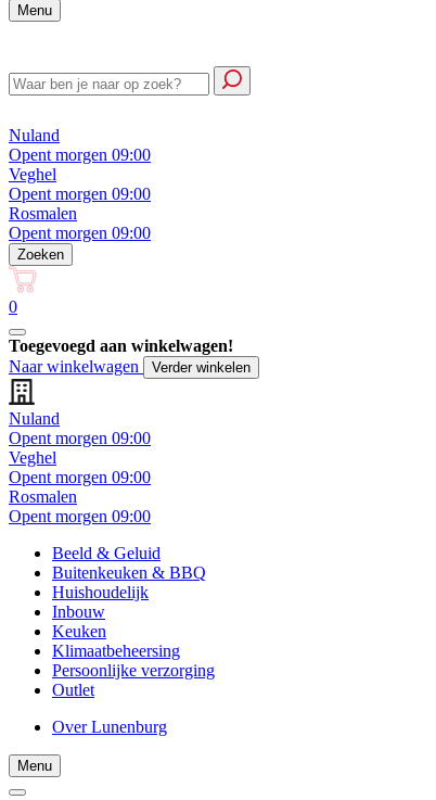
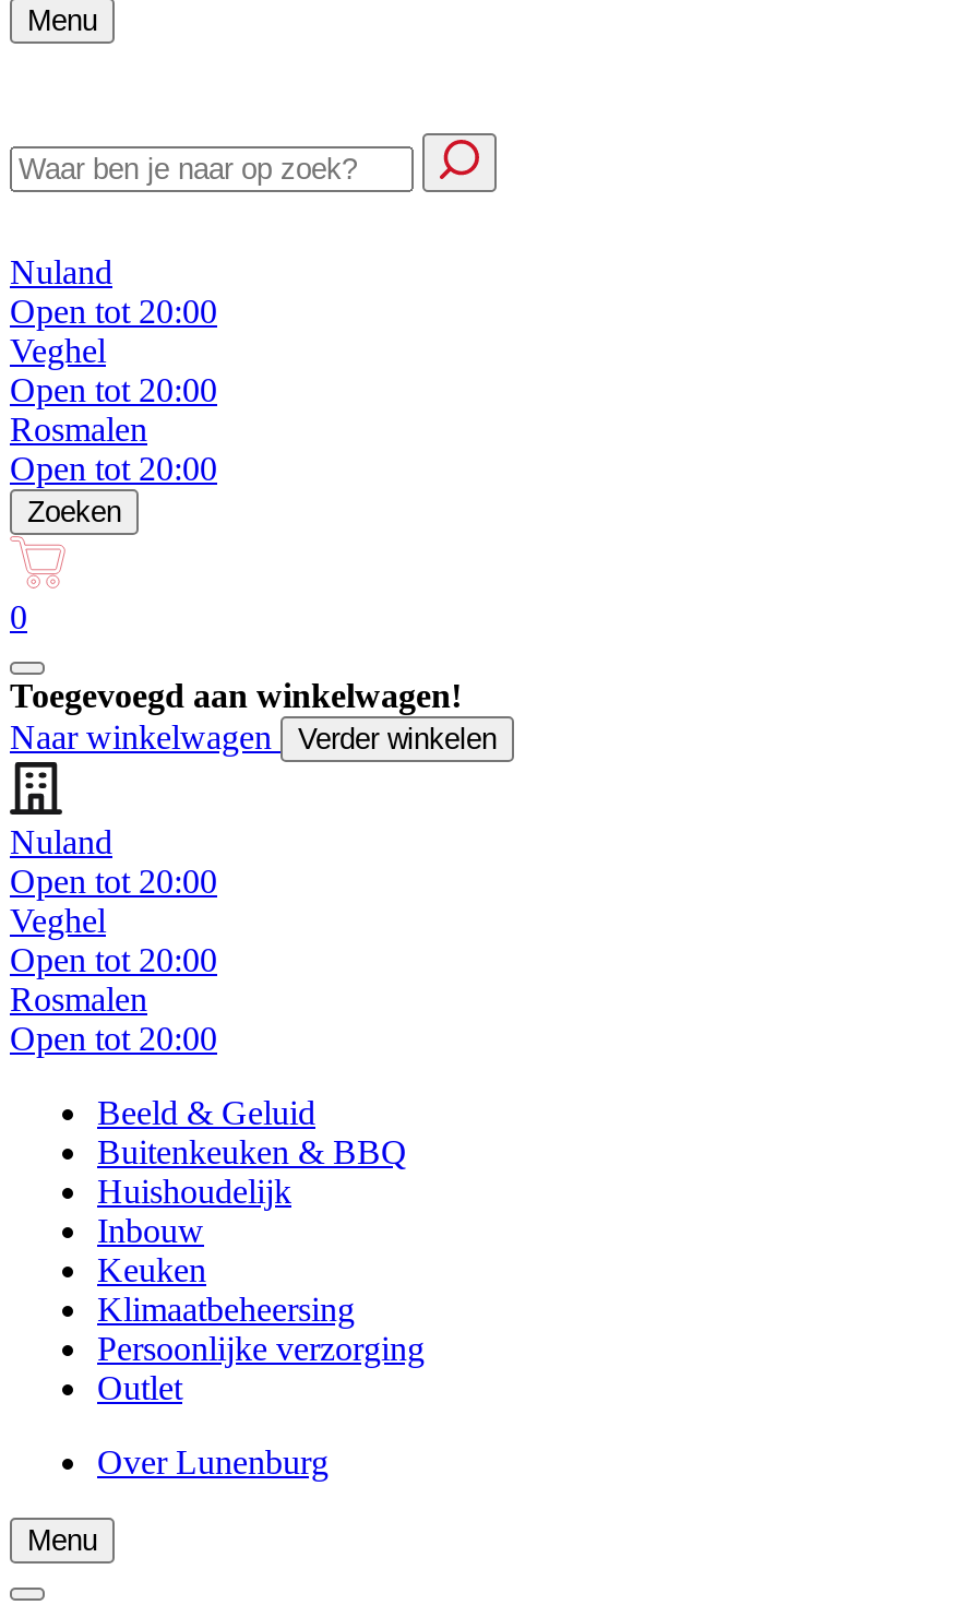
- Opent morgen 09:00
+ Open tot 20:00

- Opent morgen 09:00
+ Open tot 20:00

- Opent morgen 09:00
+ Open tot 20:00

- Opent morgen 09:00
+ Open tot 20:00

- Opent morgen 09:00
+ Open tot 20:00

- Opent morgen 09:00
+ Open tot 20:00
